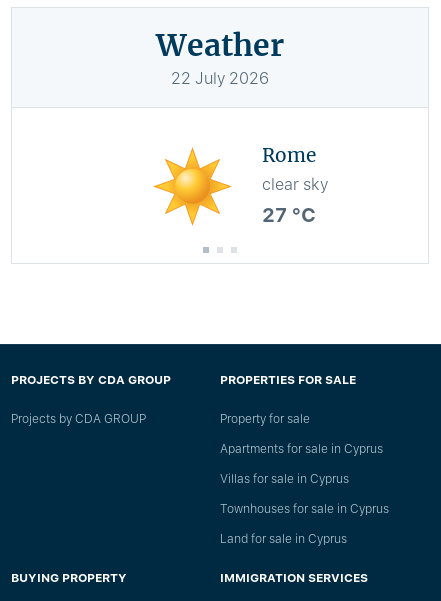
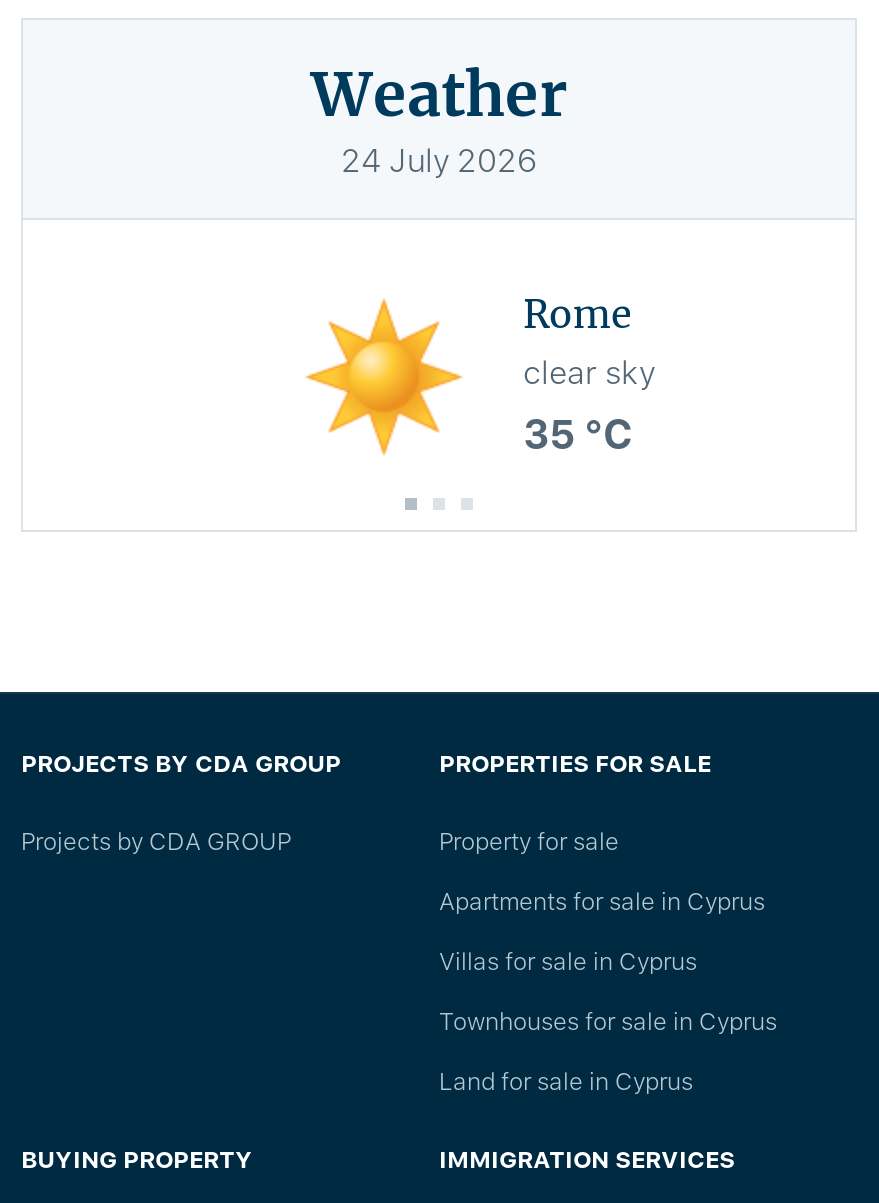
- 22 July 2026
+ 24 July 2026

- 27 °C
+ 35 °C
